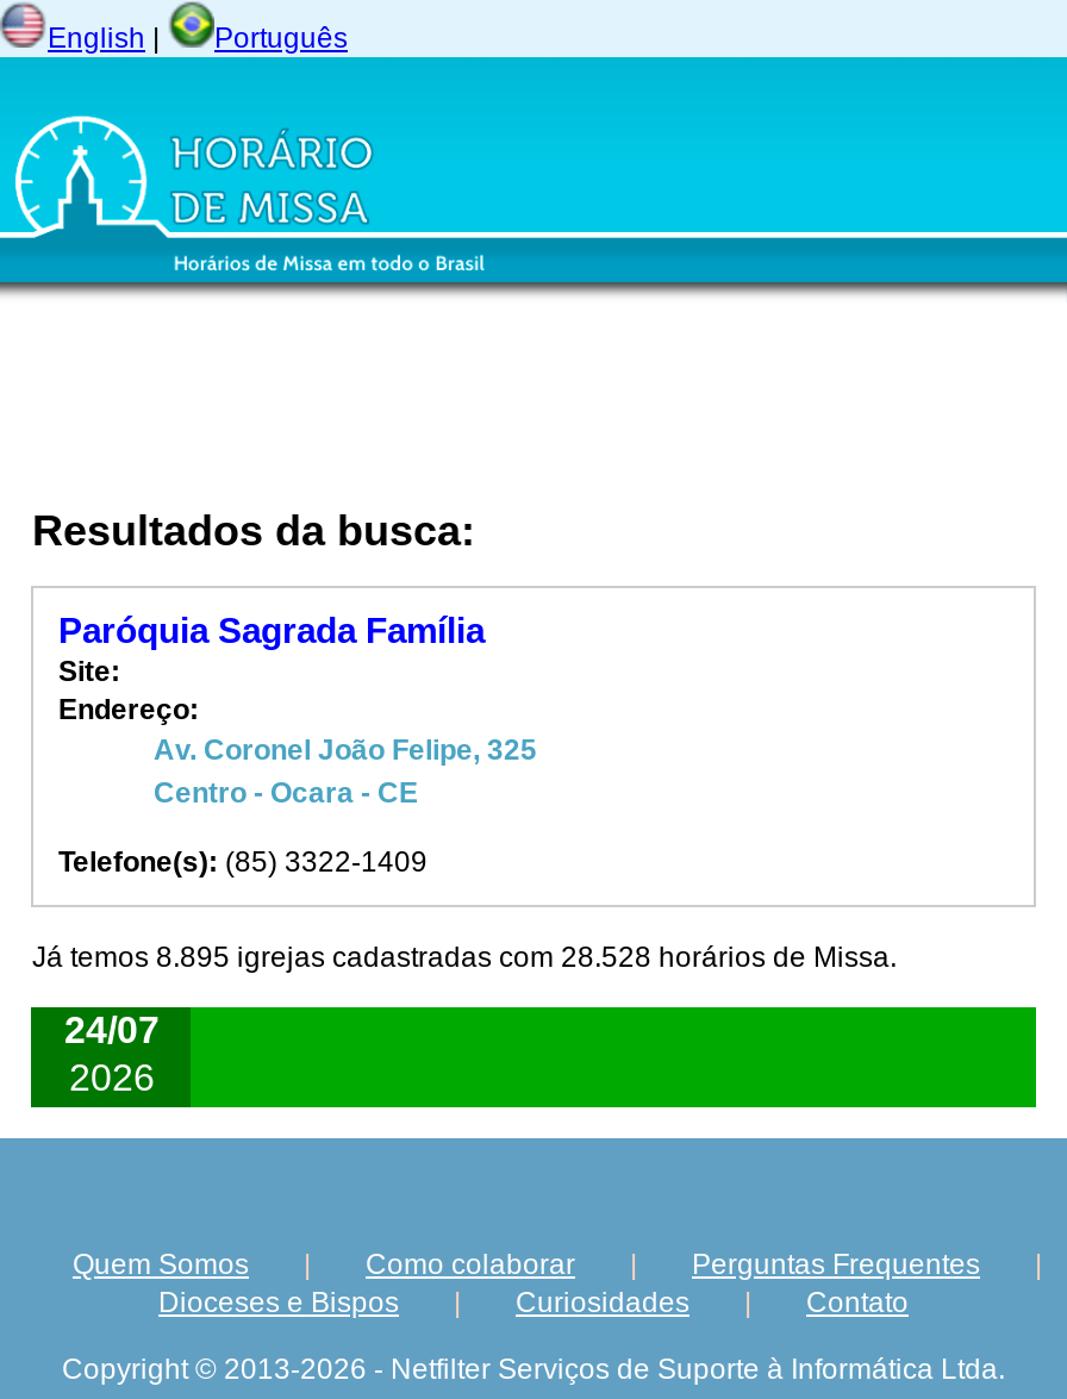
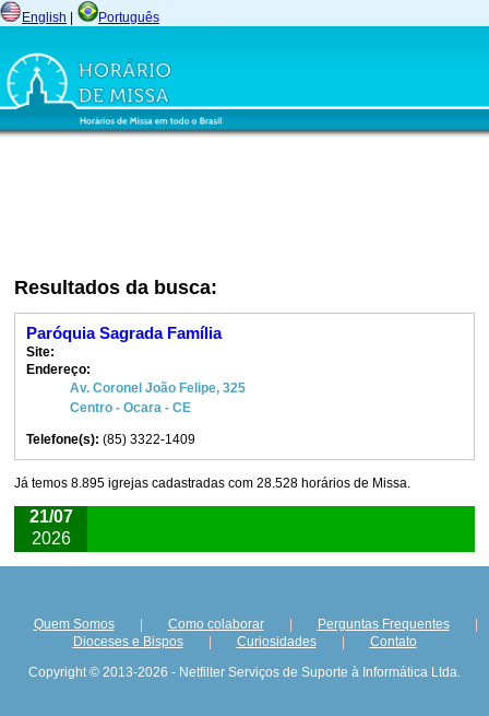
- 24/07
+ 21/07
